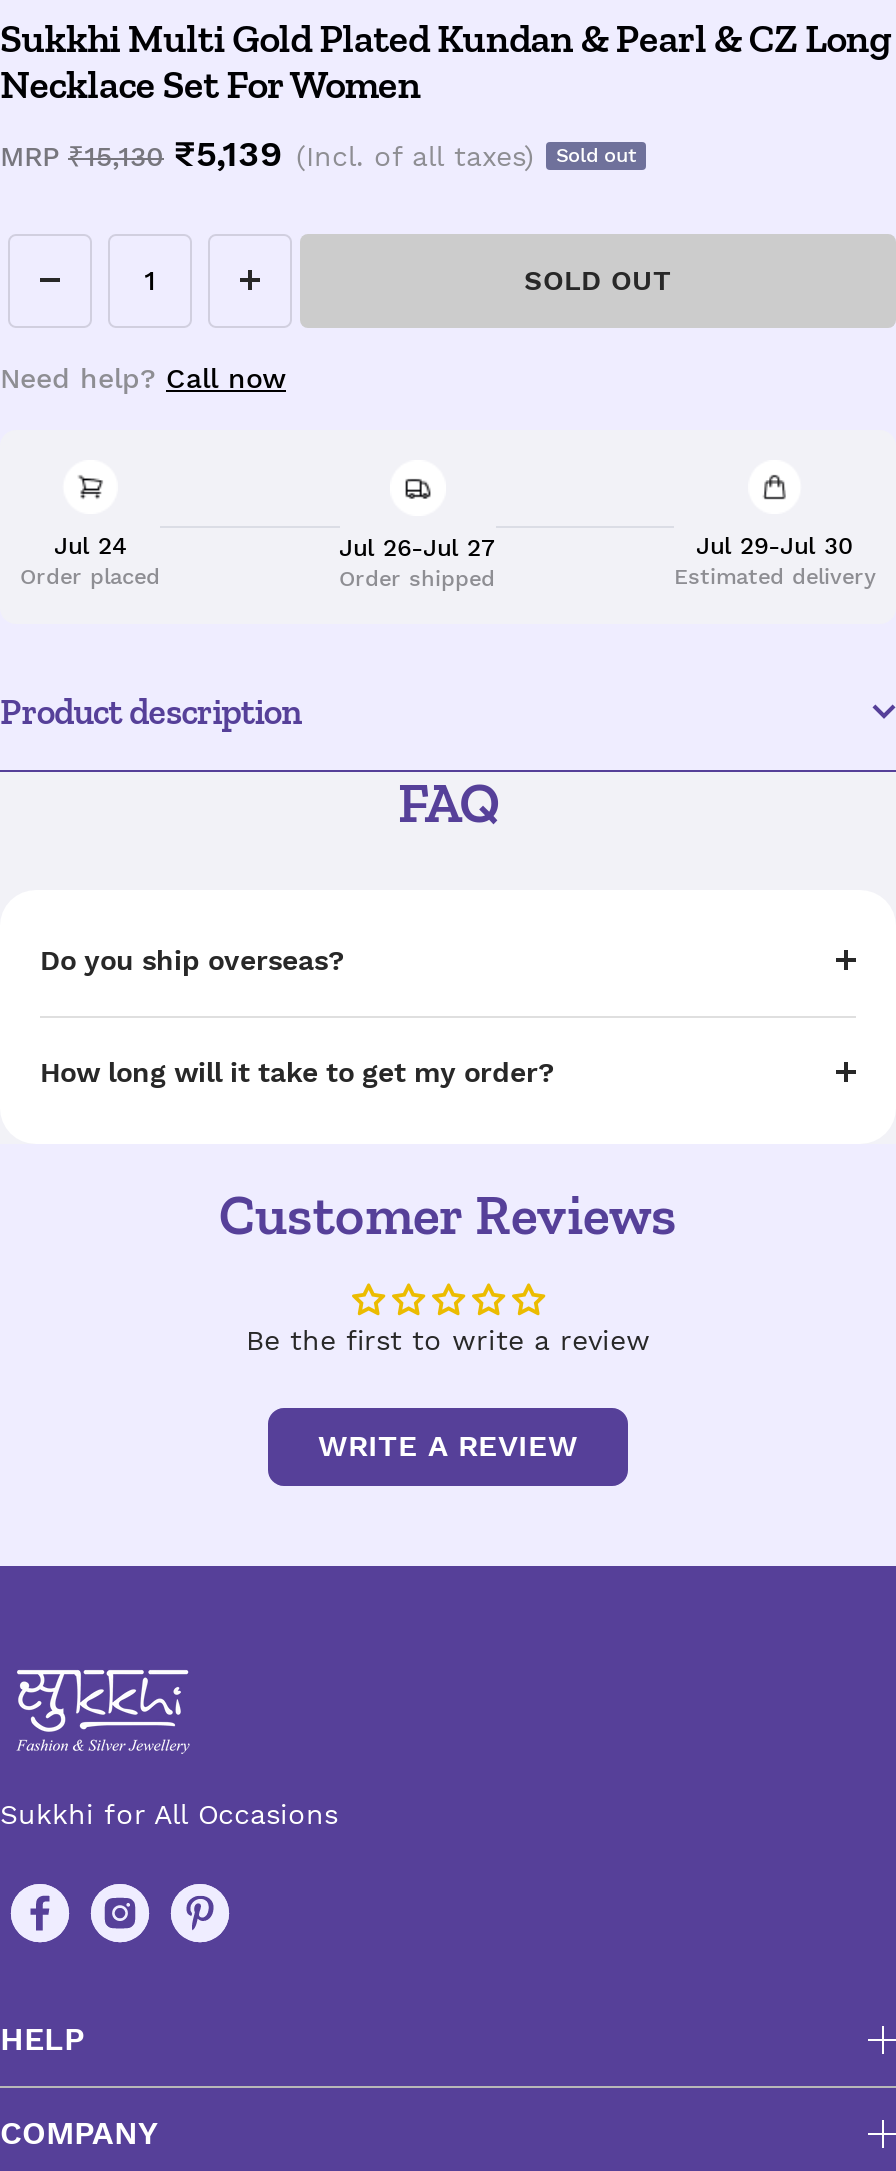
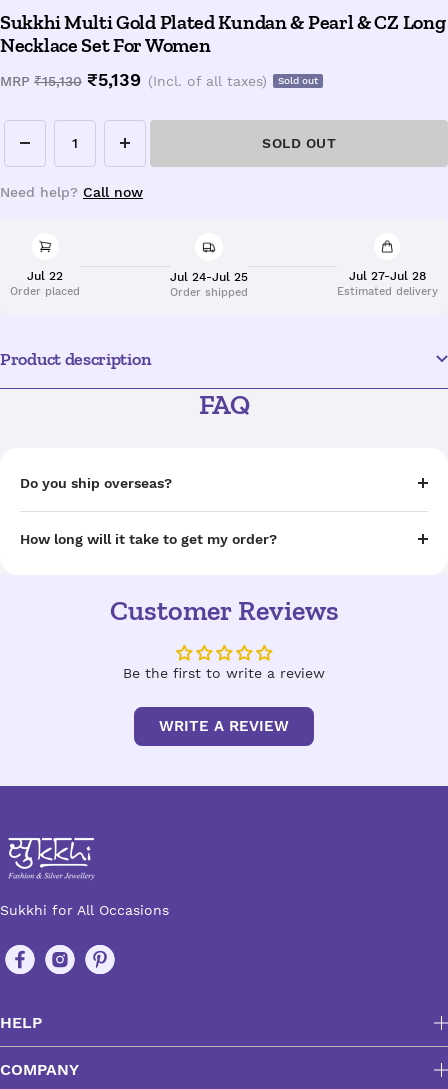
- Jul 24
+ Jul 22

- Jul 26-Jul 27
+ Jul 24-Jul 25

- Jul 29-Jul 30
+ Jul 27-Jul 28
